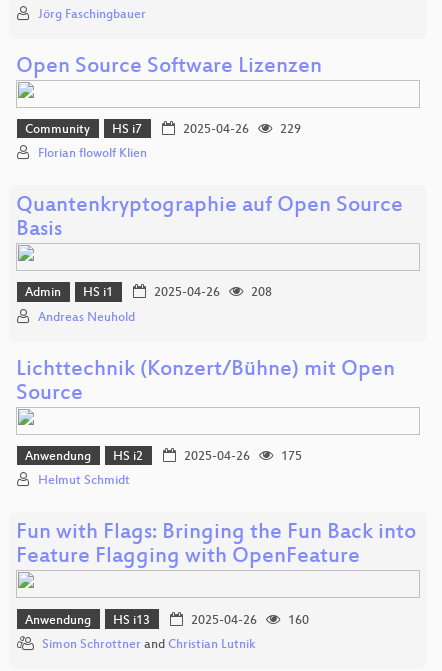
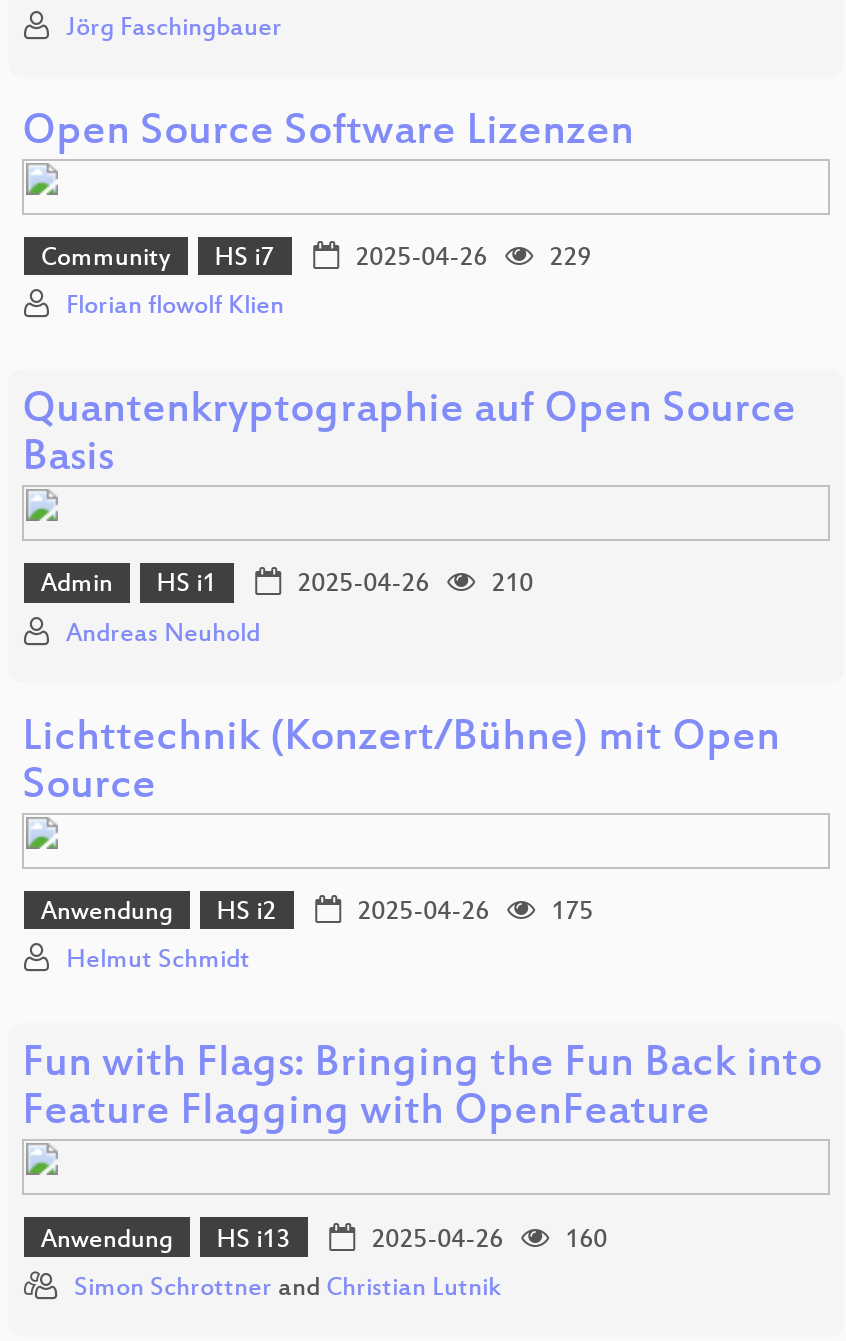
- 2025-04-26 208
+ 2025-04-26 210
